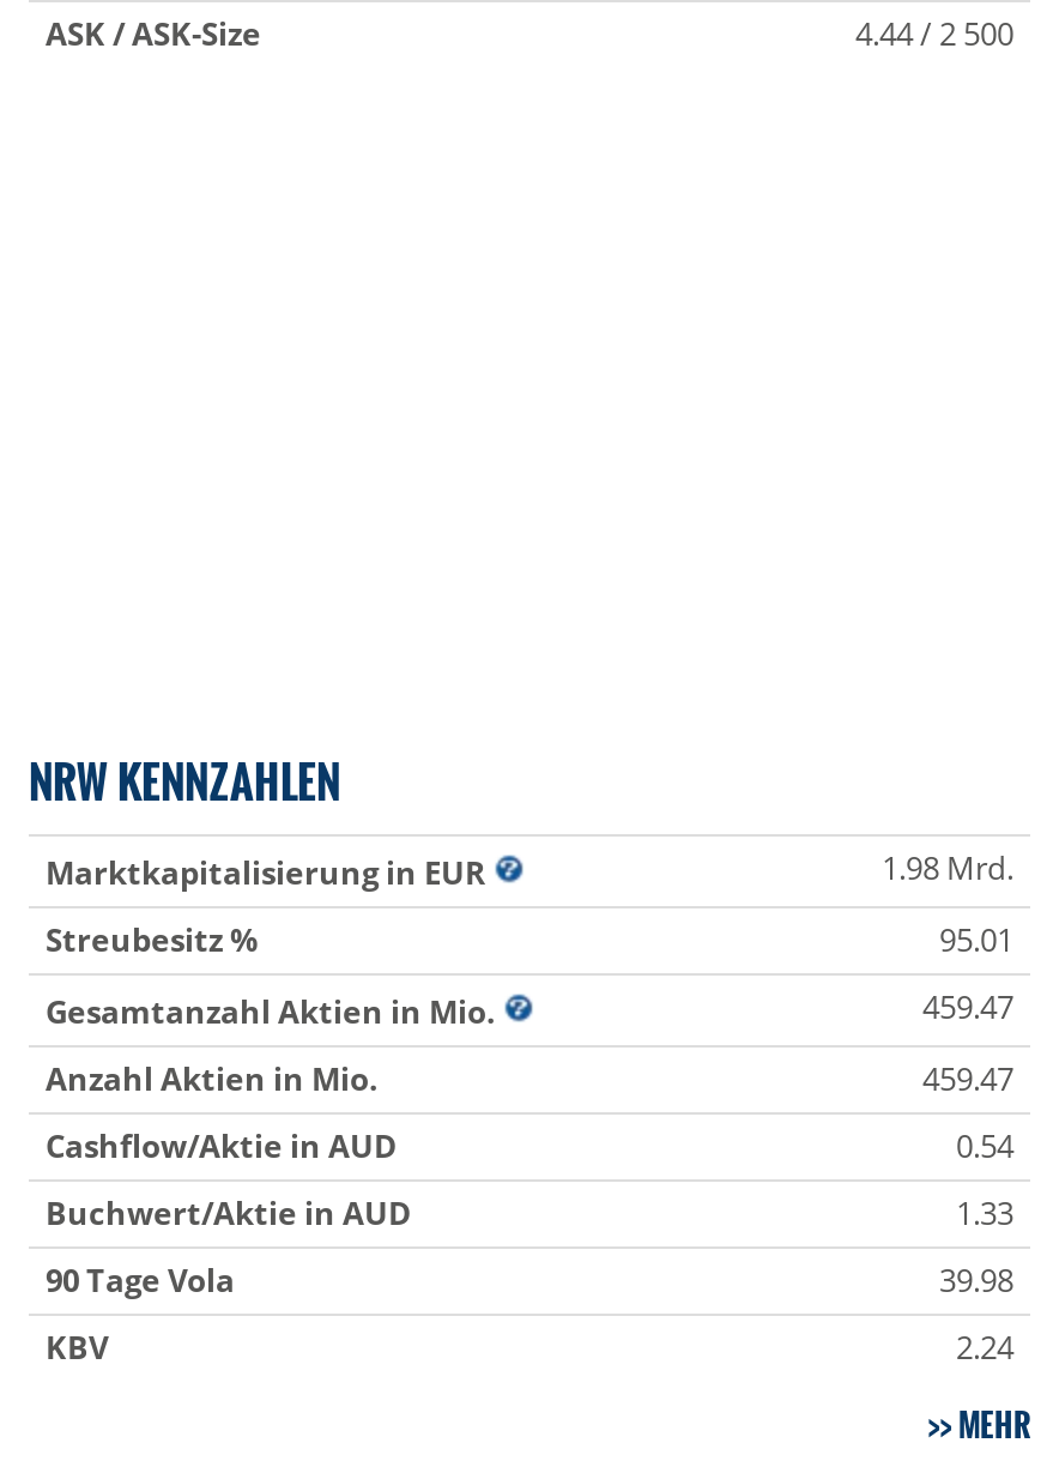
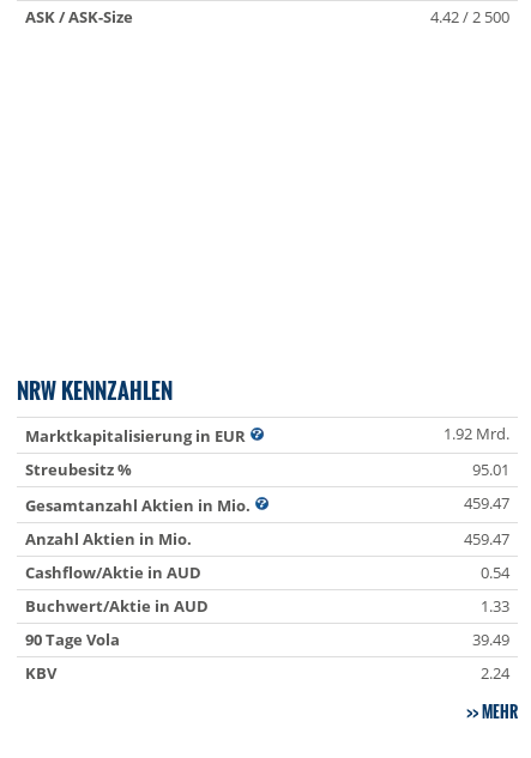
- 4.44 / 2 500
+ 4.42 / 2 500

- 1.98 Mrd.
+ 1.92 Mrd.

- 39.98
+ 39.49
